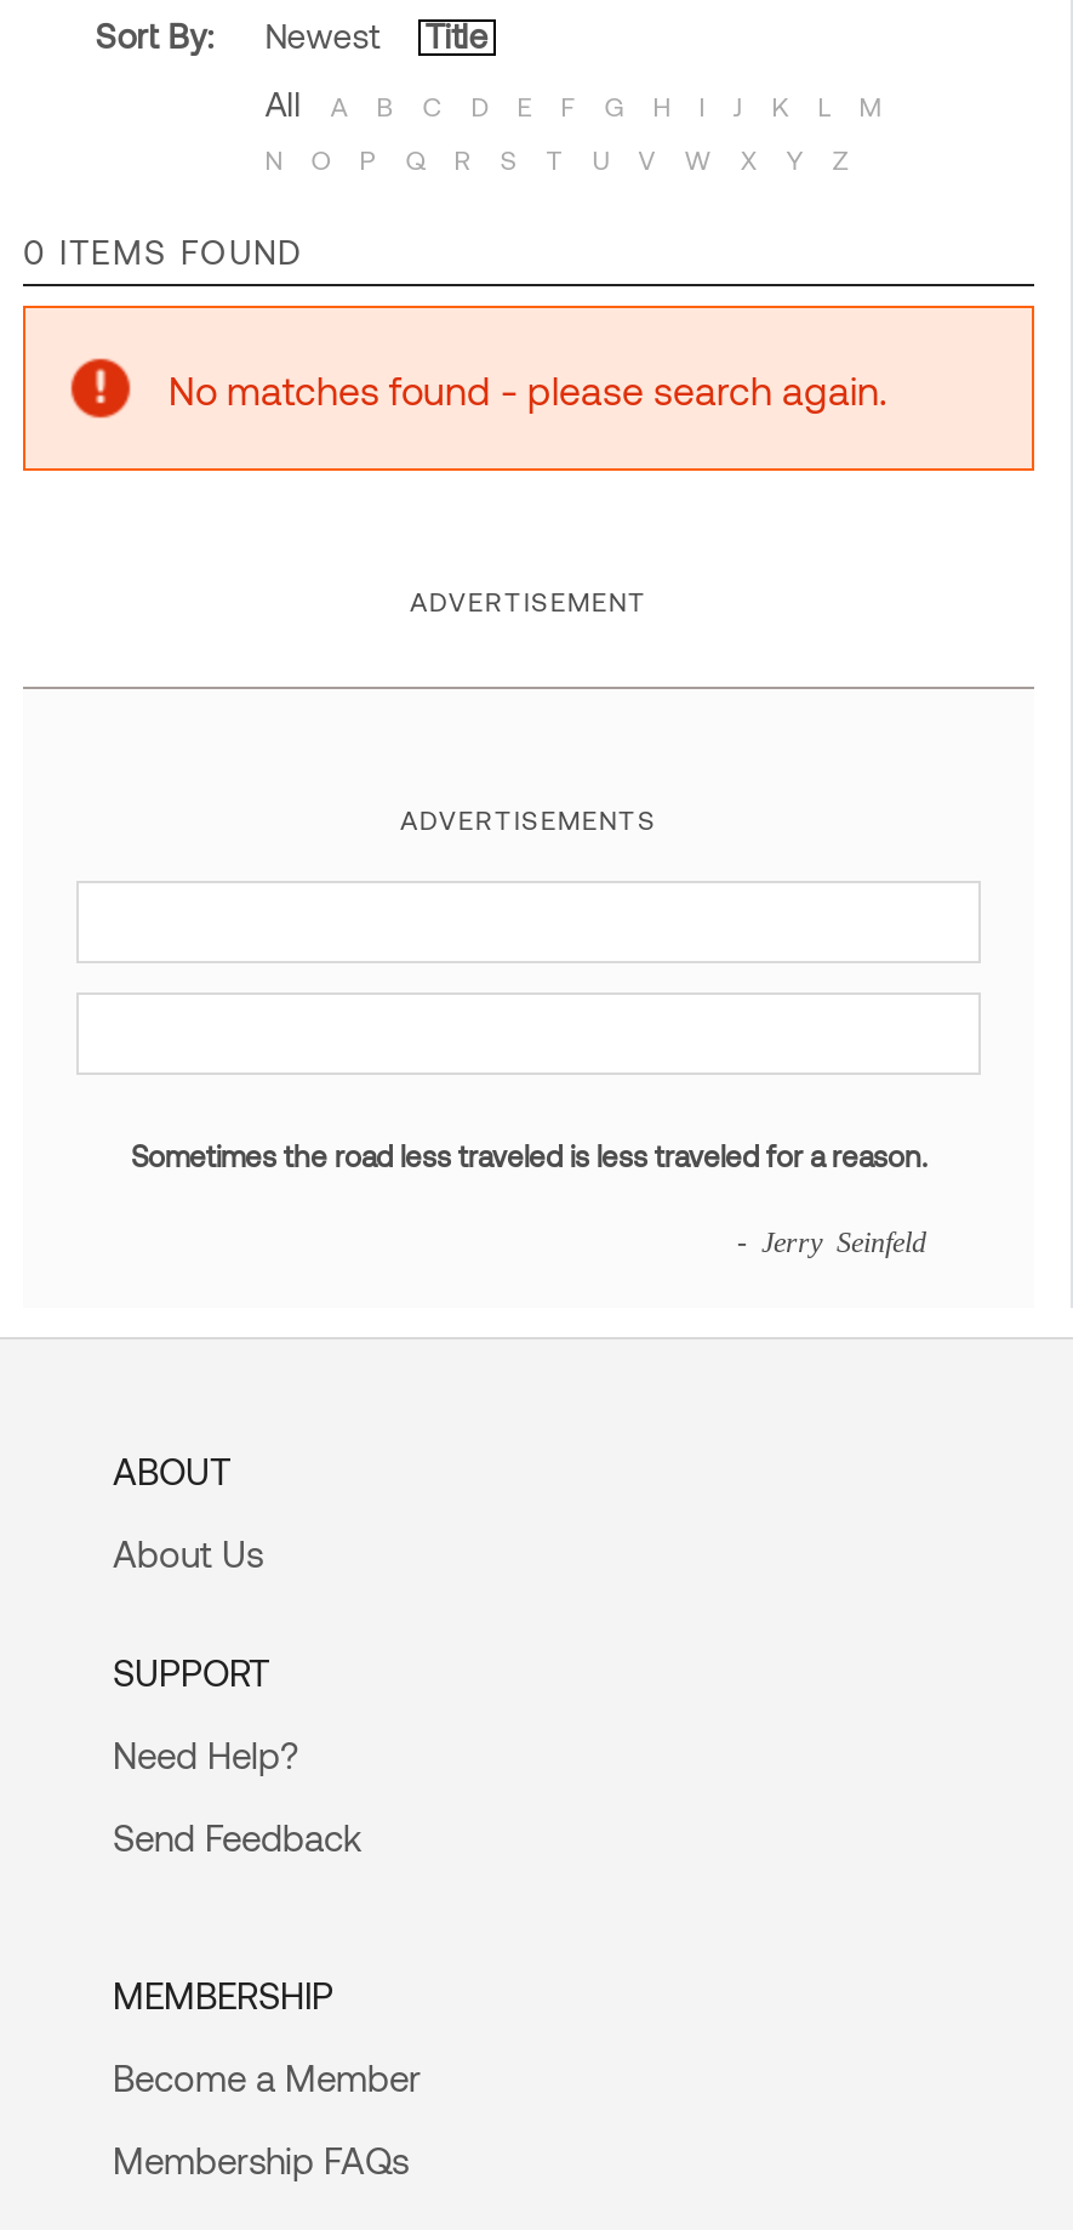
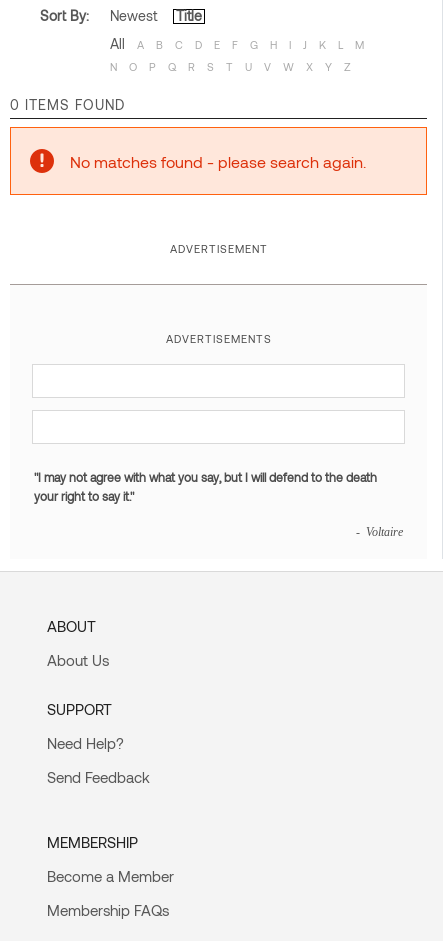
- Sometimes the road less traveled is less traveled for a reason.
+ "I may not agree with what you say, but I will defend to the death
+ your right to say it."

- - Jerry Seinfeld
+ - Voltaire
